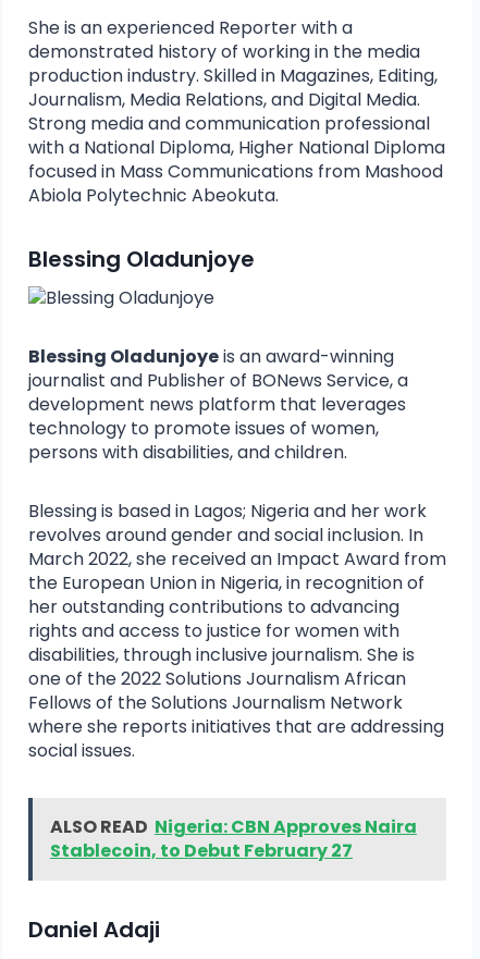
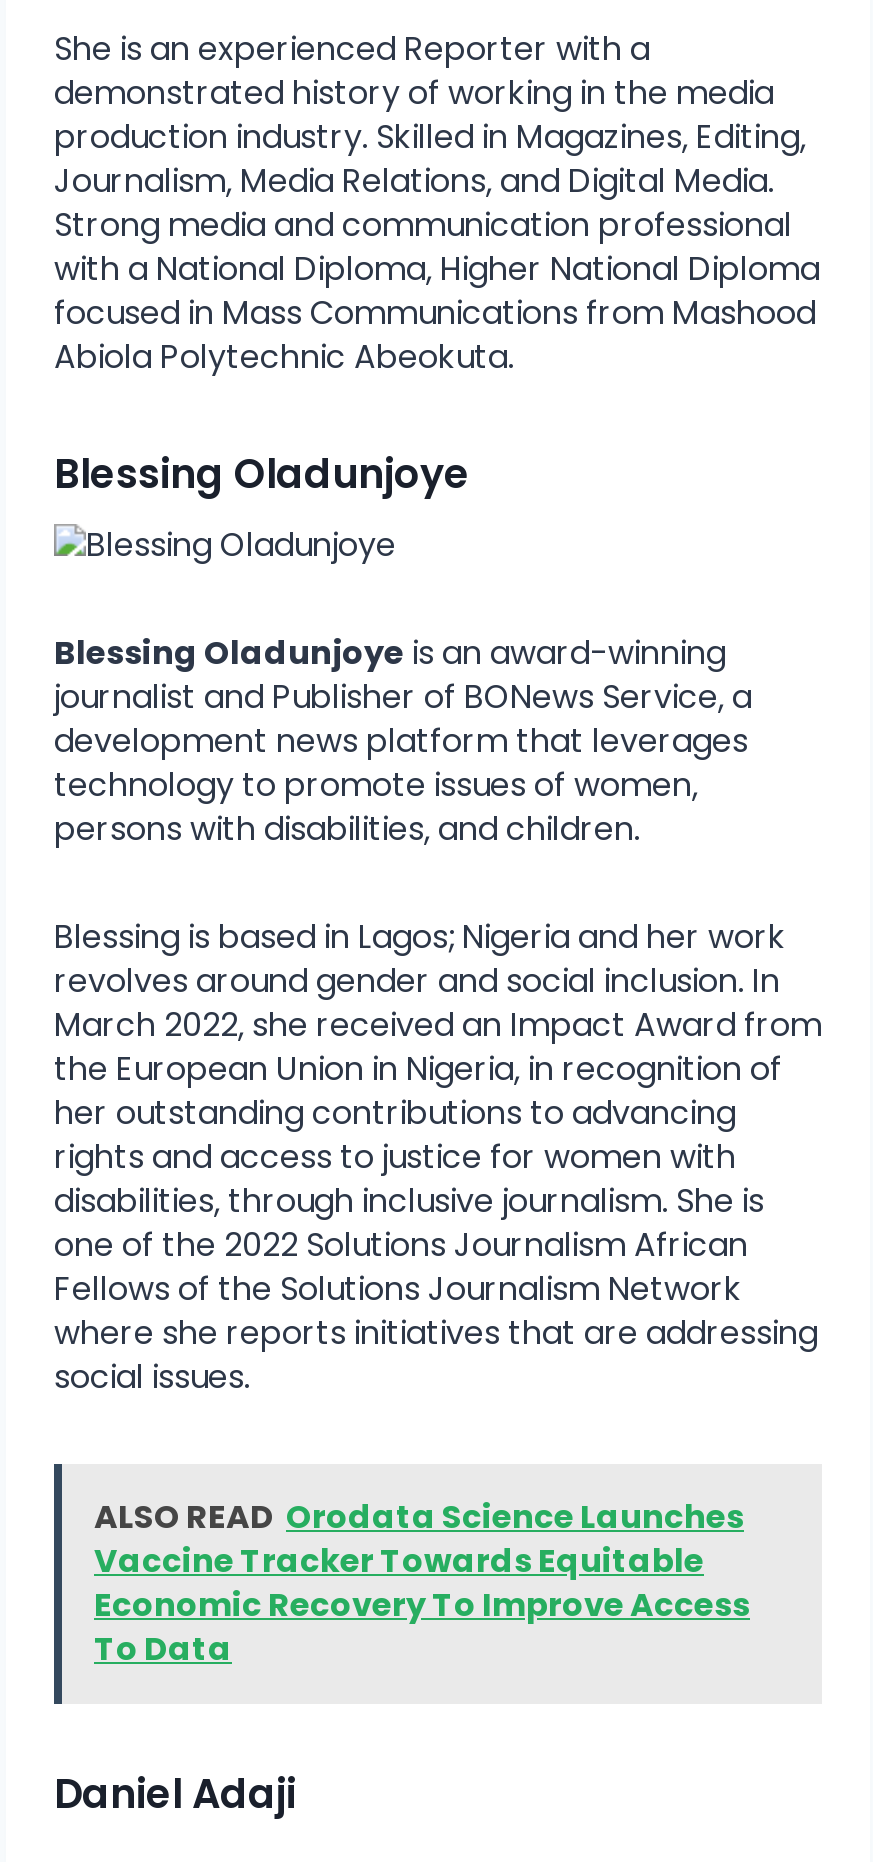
- ALSO READ Nigeria: CBN Approves Naira
- Stablecoin, to Debut February 27
+ ALSO READ Orodata Science Launches
+ Vaccine Tracker Towards Equitable
+ Economic Recovery To Improve Access
+ To Data
